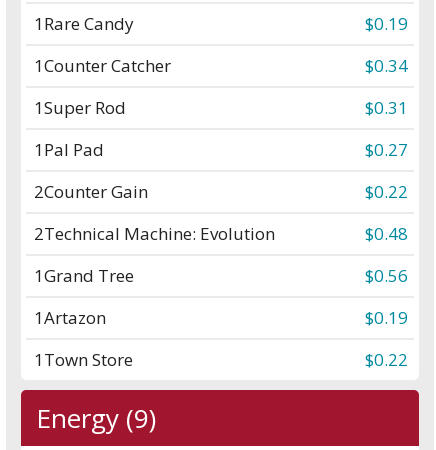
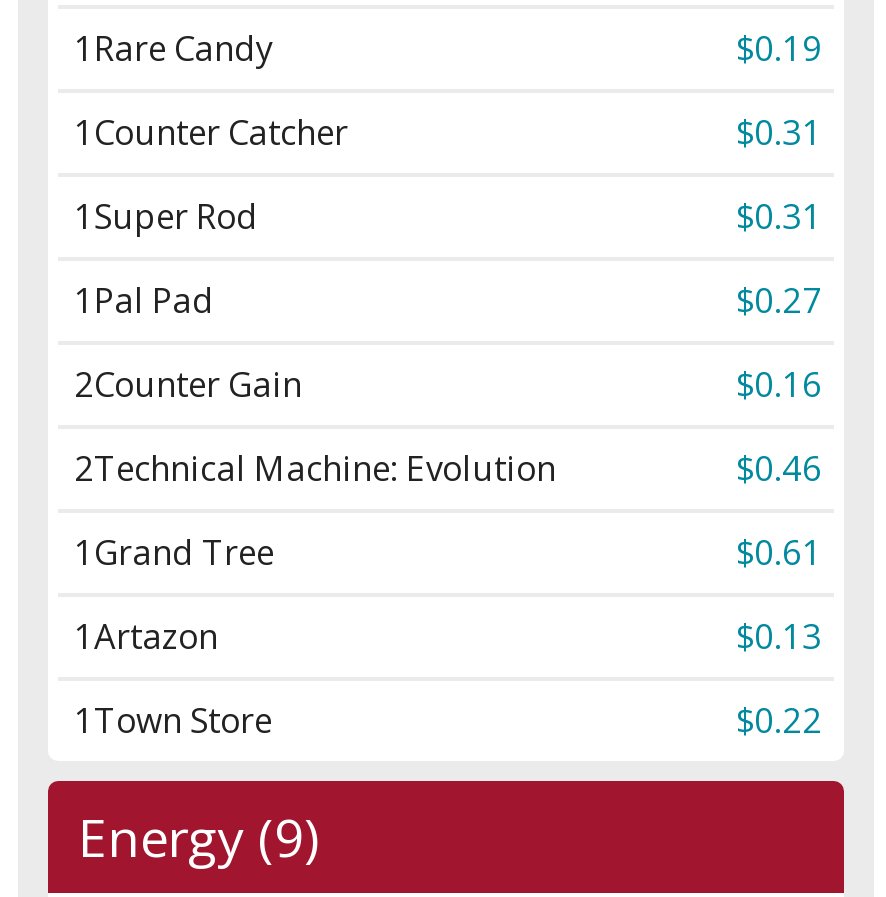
- $0.34
+ $0.31

- $0.22
+ $0.16

- $0.48
+ $0.46

- $0.56
+ $0.61

- $0.19
+ $0.13
